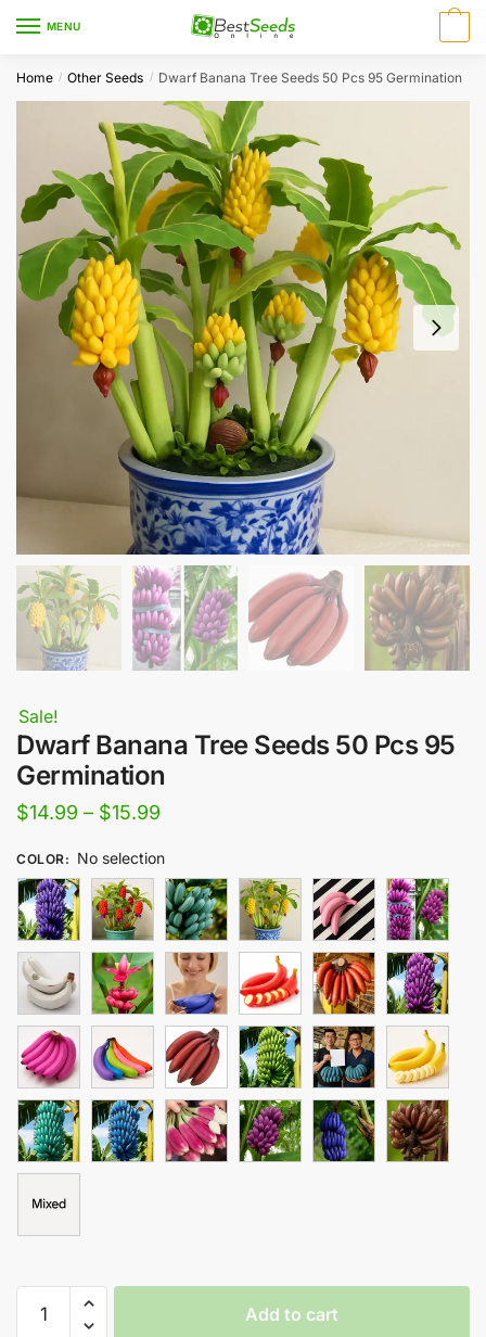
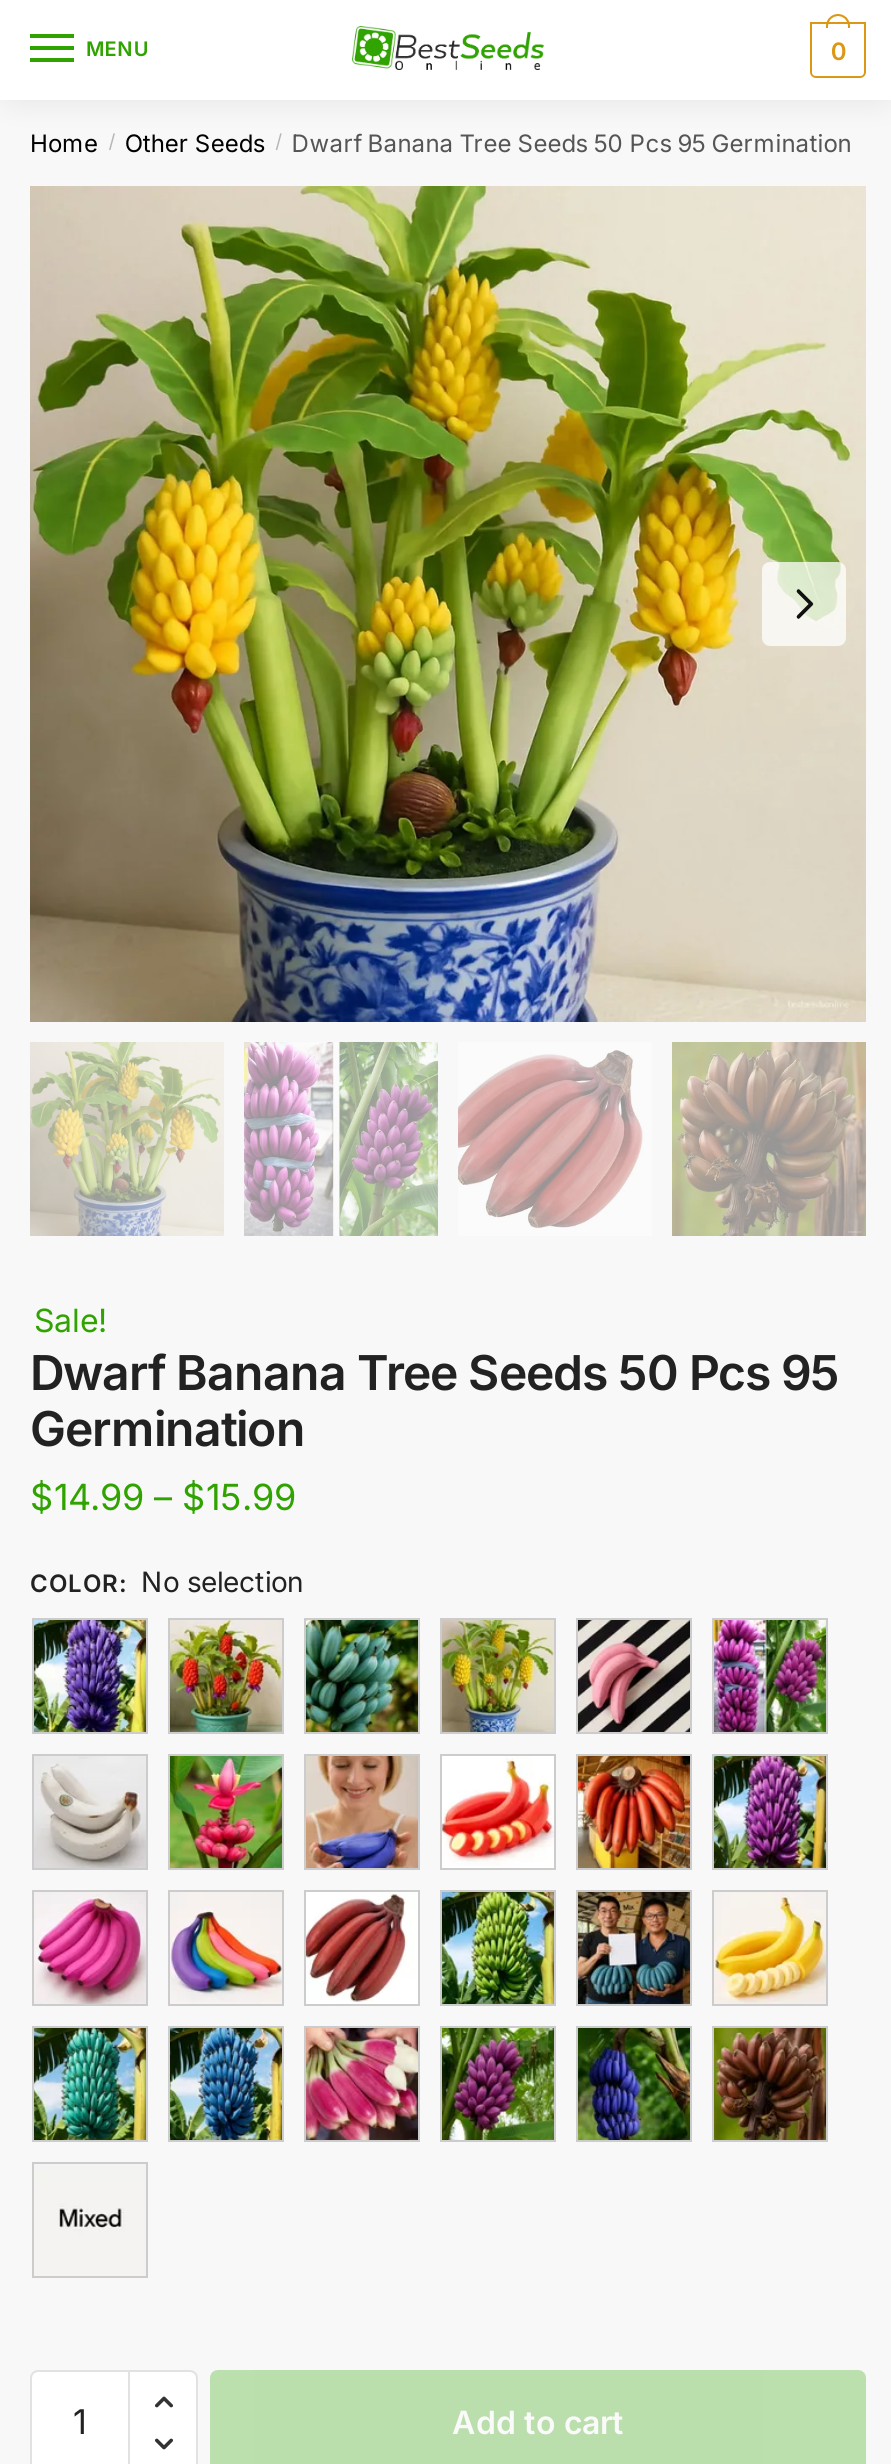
+ 0
